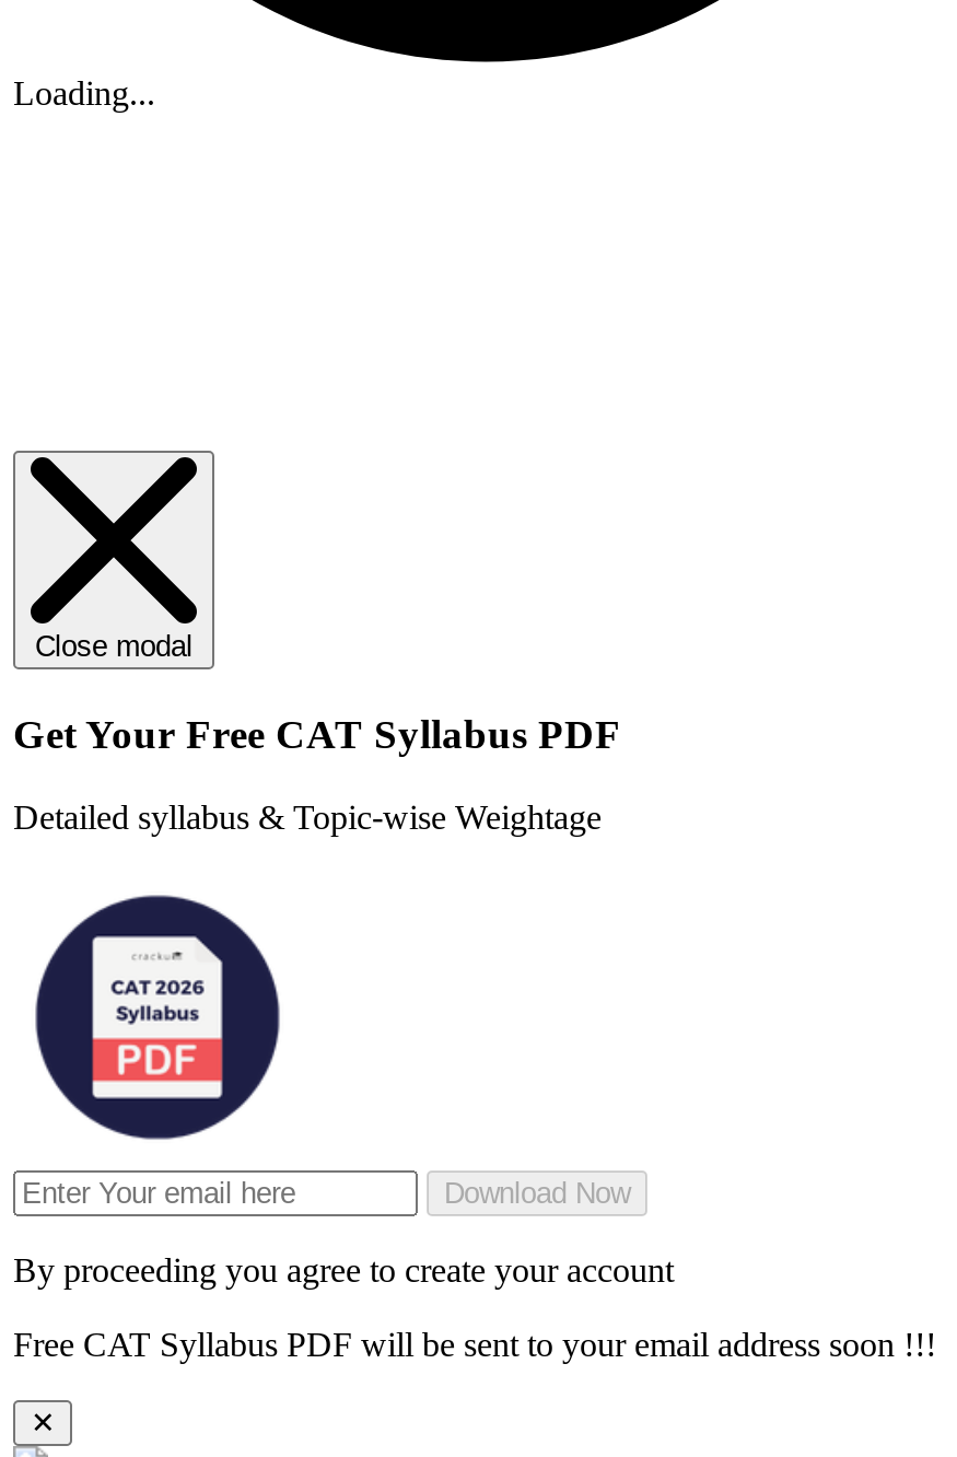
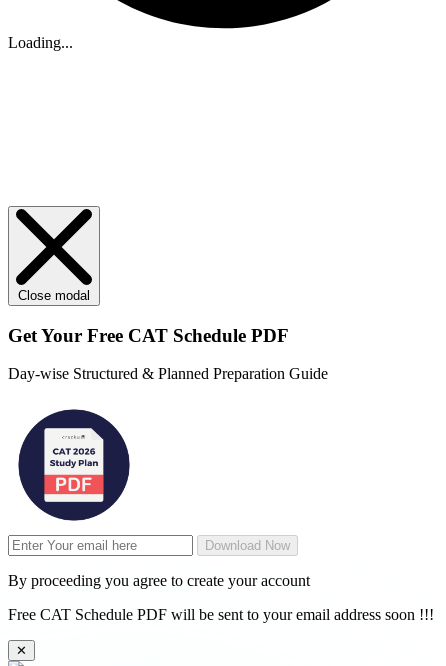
- Get Your Free CAT Syllabus PDF
+ Get Your Free CAT Schedule PDF

- Detailed syllabus & Topic-wise Weightage
+ Day-wise Structured & Planned Preparation Guide

- Free CAT Syllabus PDF will be sent to your email address soon !!!
+ Free CAT Schedule PDF will be sent to your email address soon !!!
